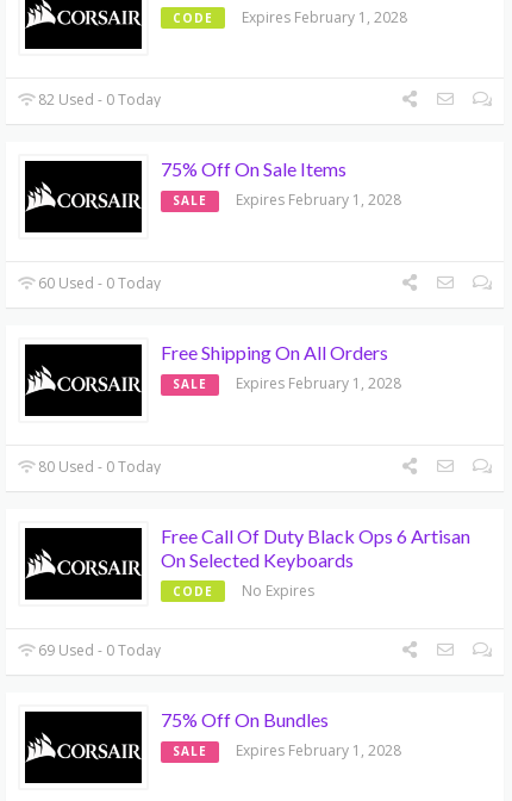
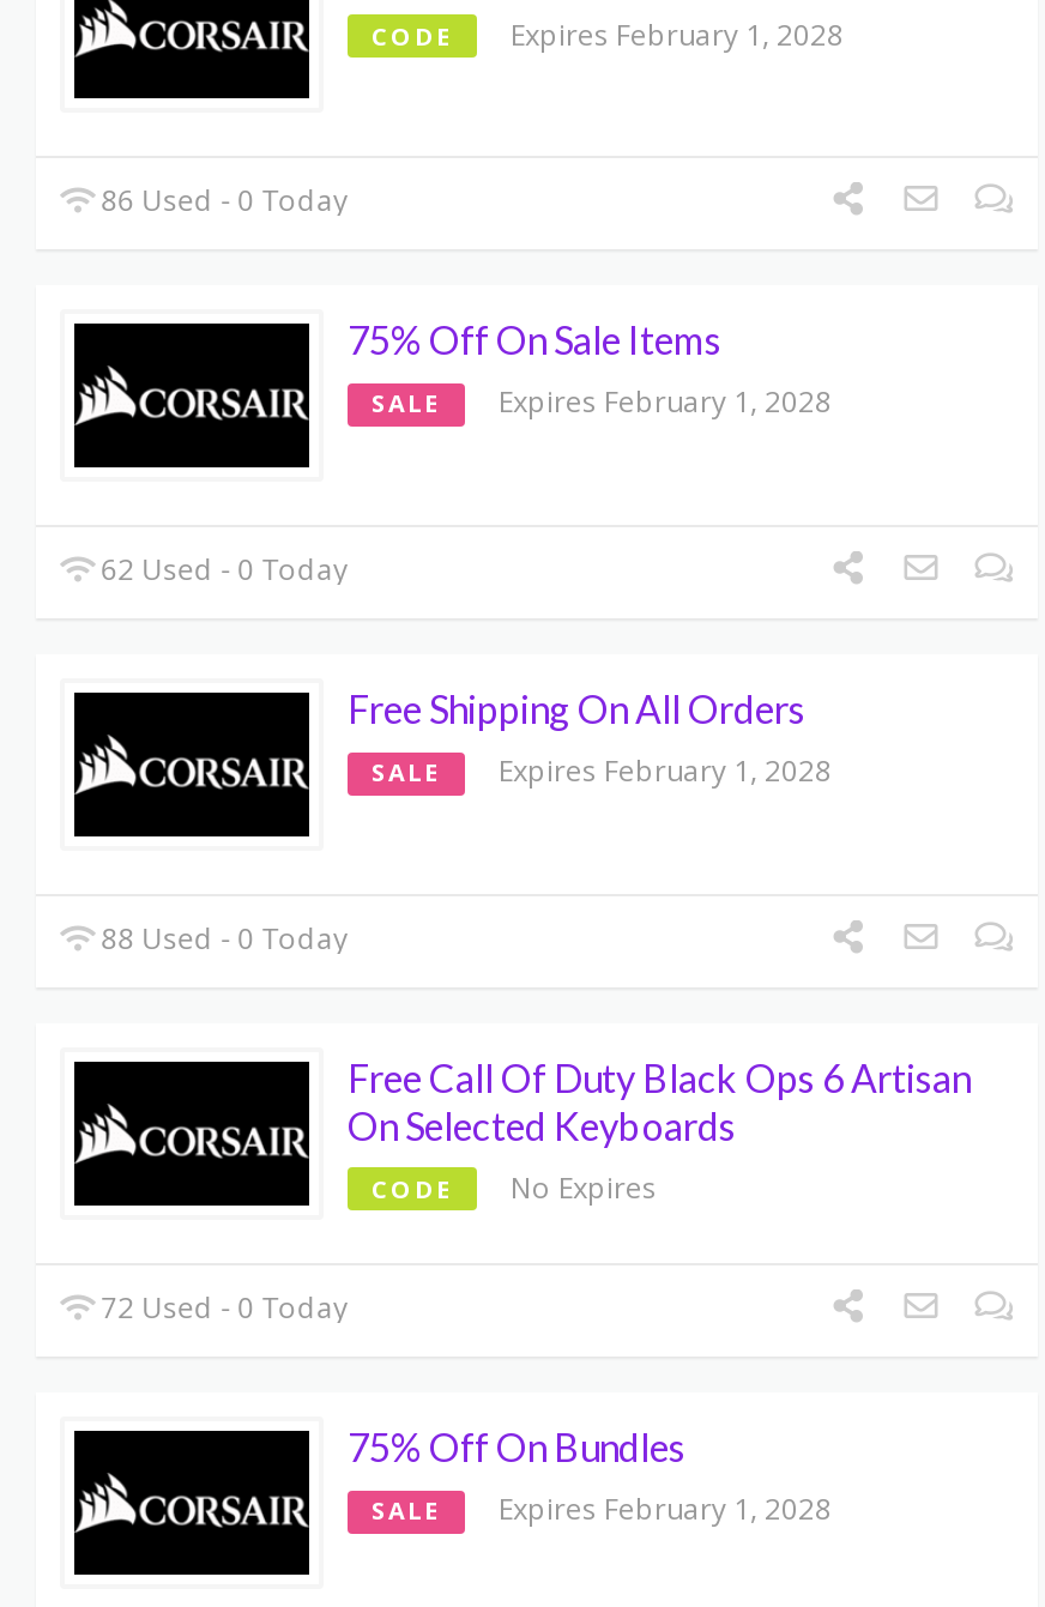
- 82 Used - 0 Today
+ 86 Used - 0 Today

- 60 Used - 0 Today
+ 62 Used - 0 Today

- 80 Used - 0 Today
+ 88 Used - 0 Today

- 69 Used - 0 Today
+ 72 Used - 0 Today
